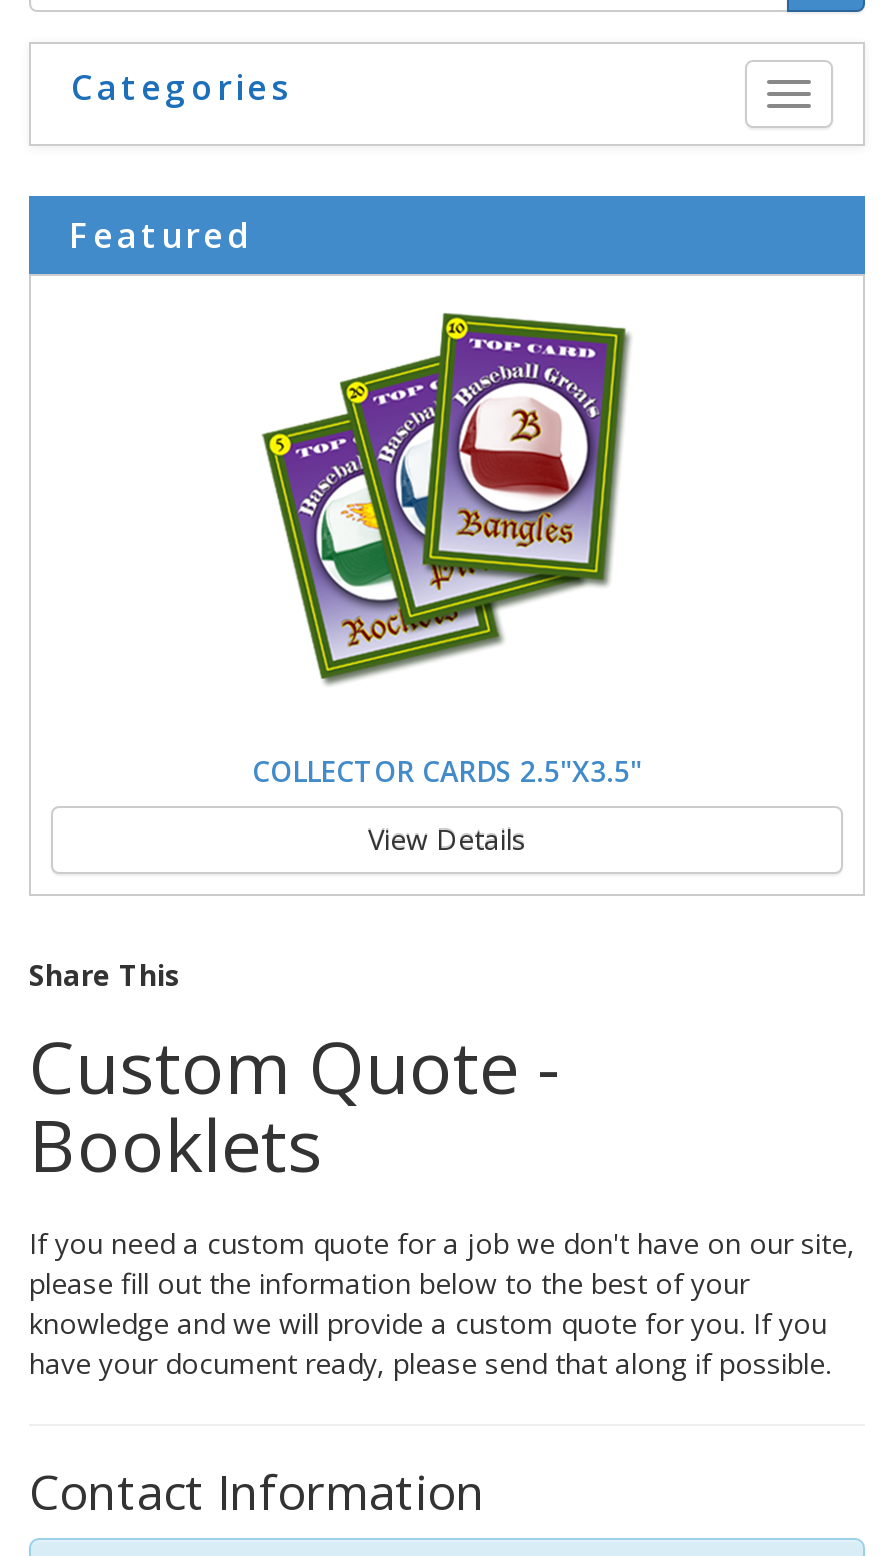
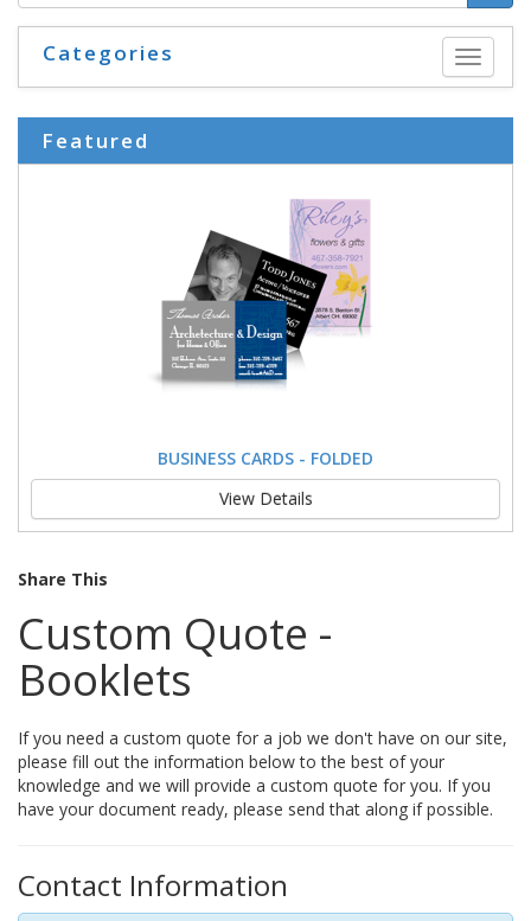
- [image]
- COLLECTOR CARDS 2.5"X3.5"
+ [image]
+ BUSINESS CARDS - FOLDED
